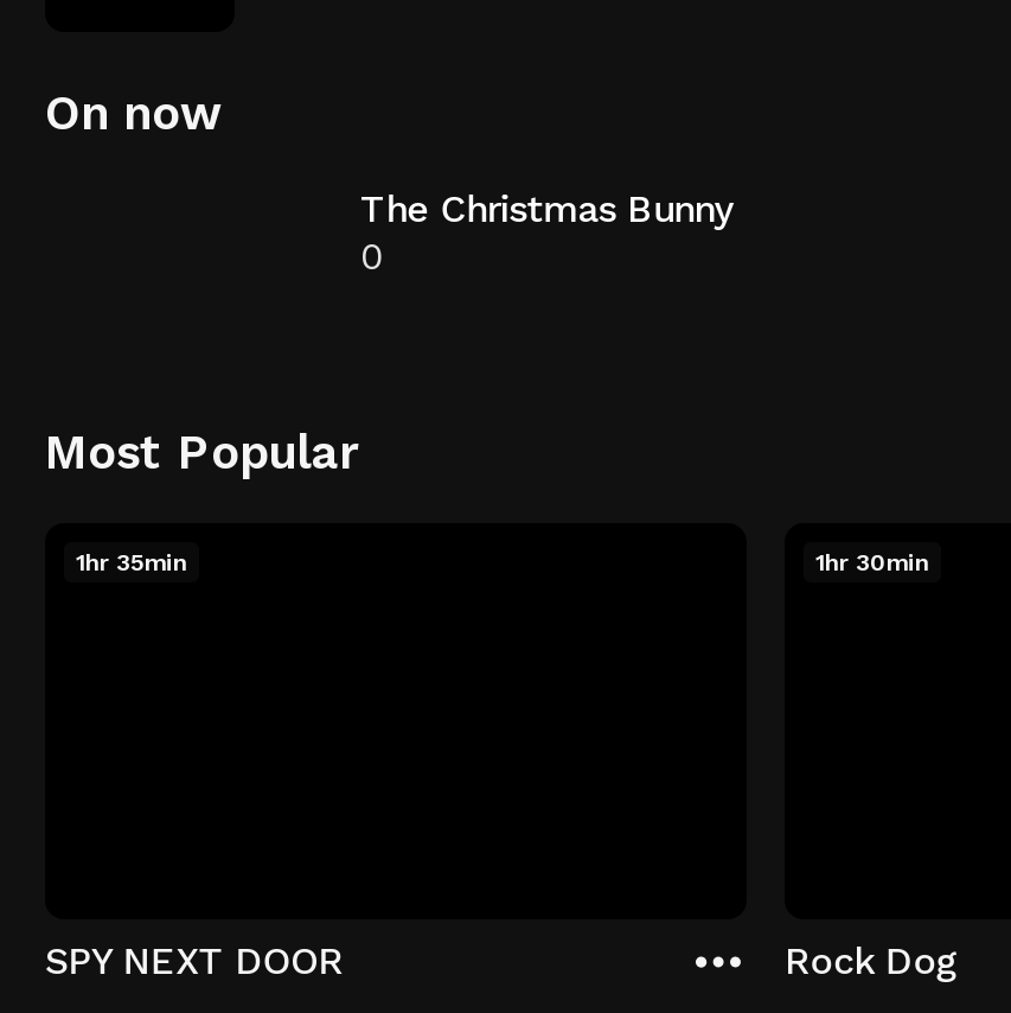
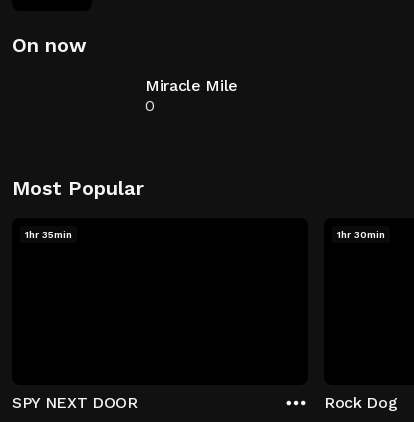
- The Christmas Bunny
+ Miracle Mile
